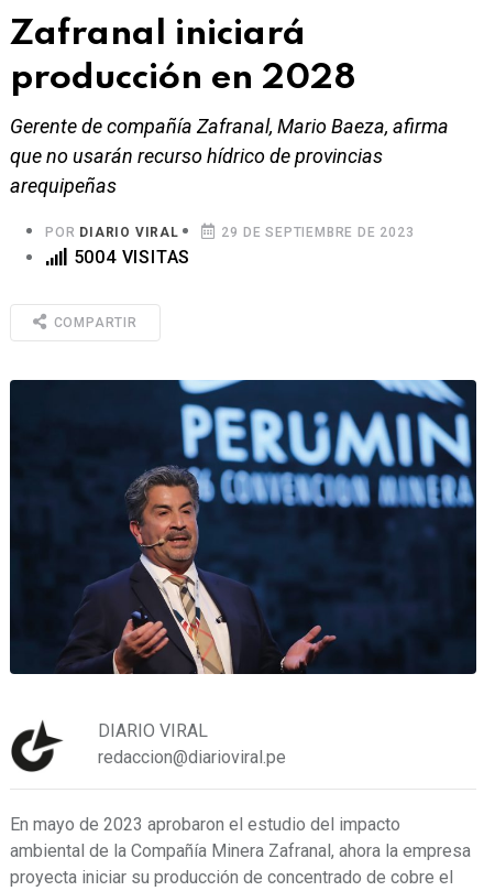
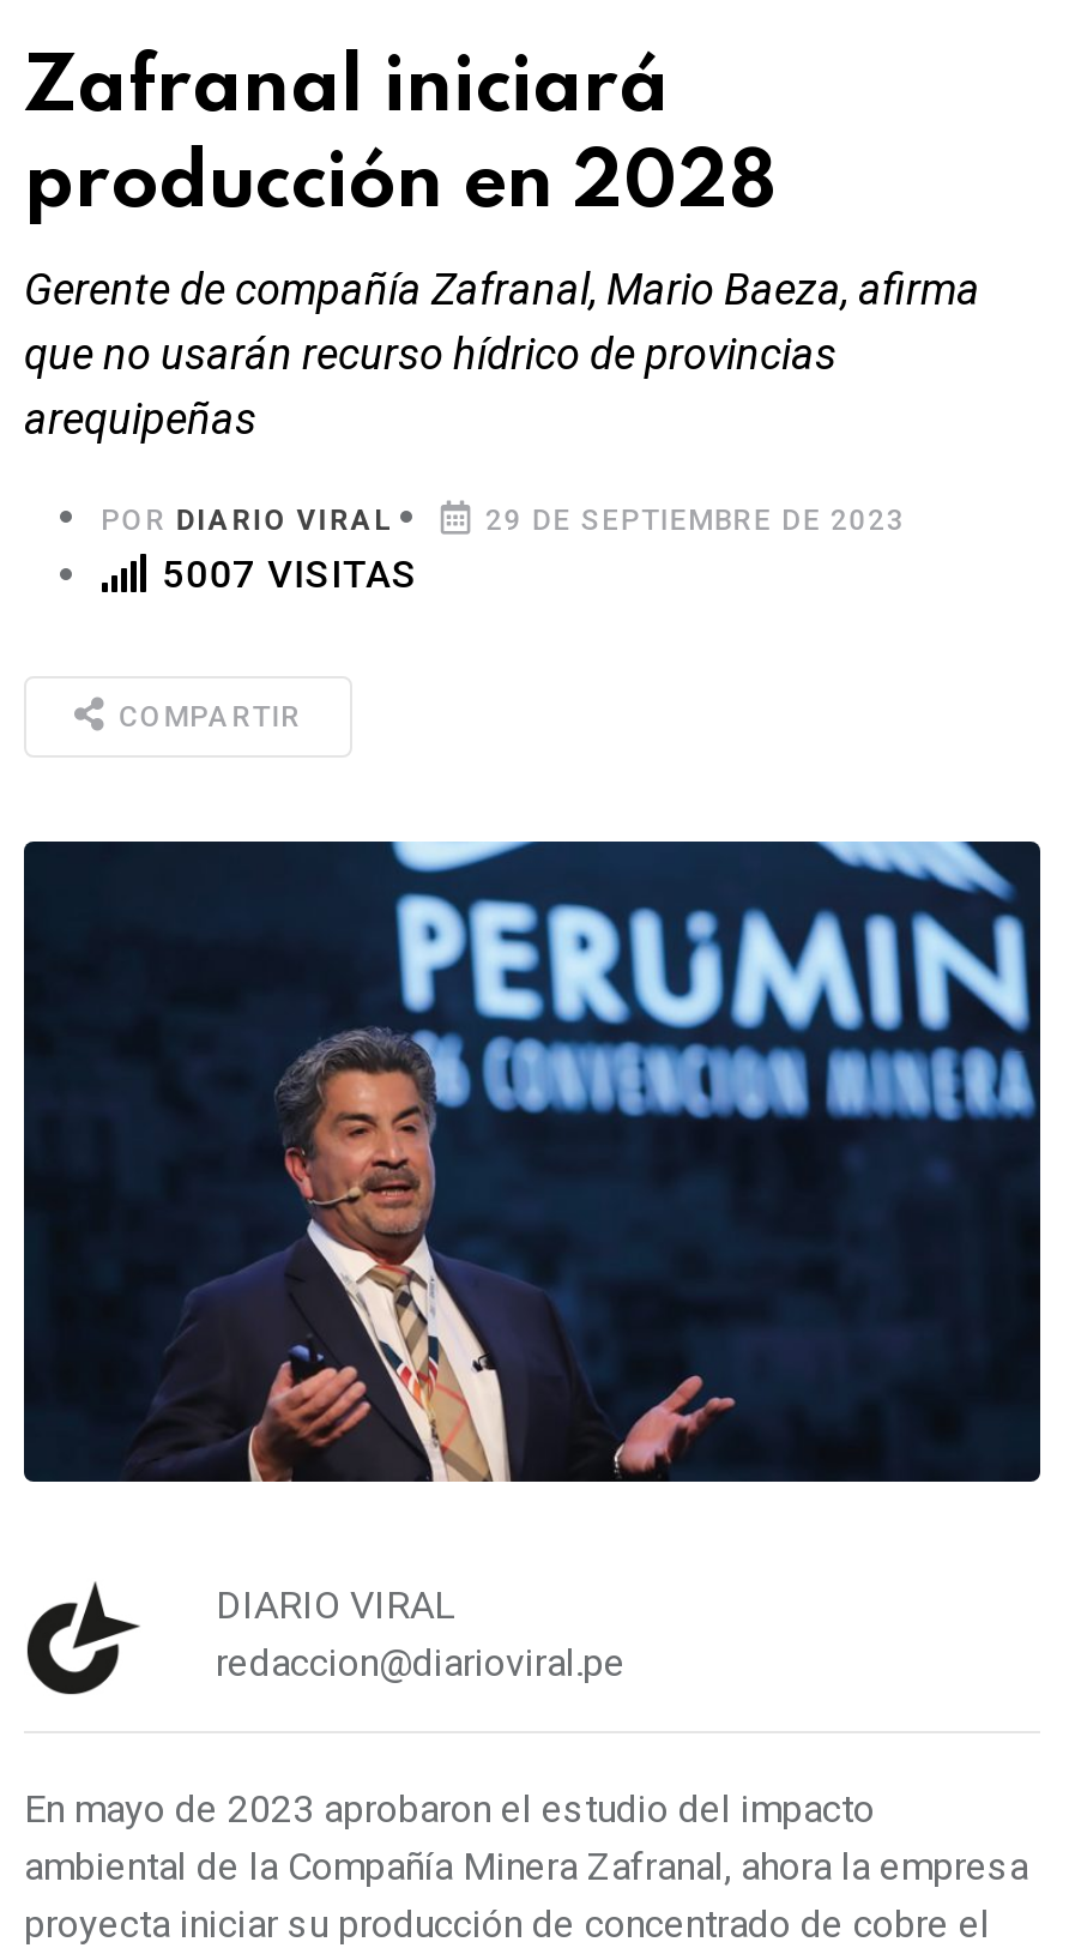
- 5004 VISITAS
+ 5007 VISITAS
